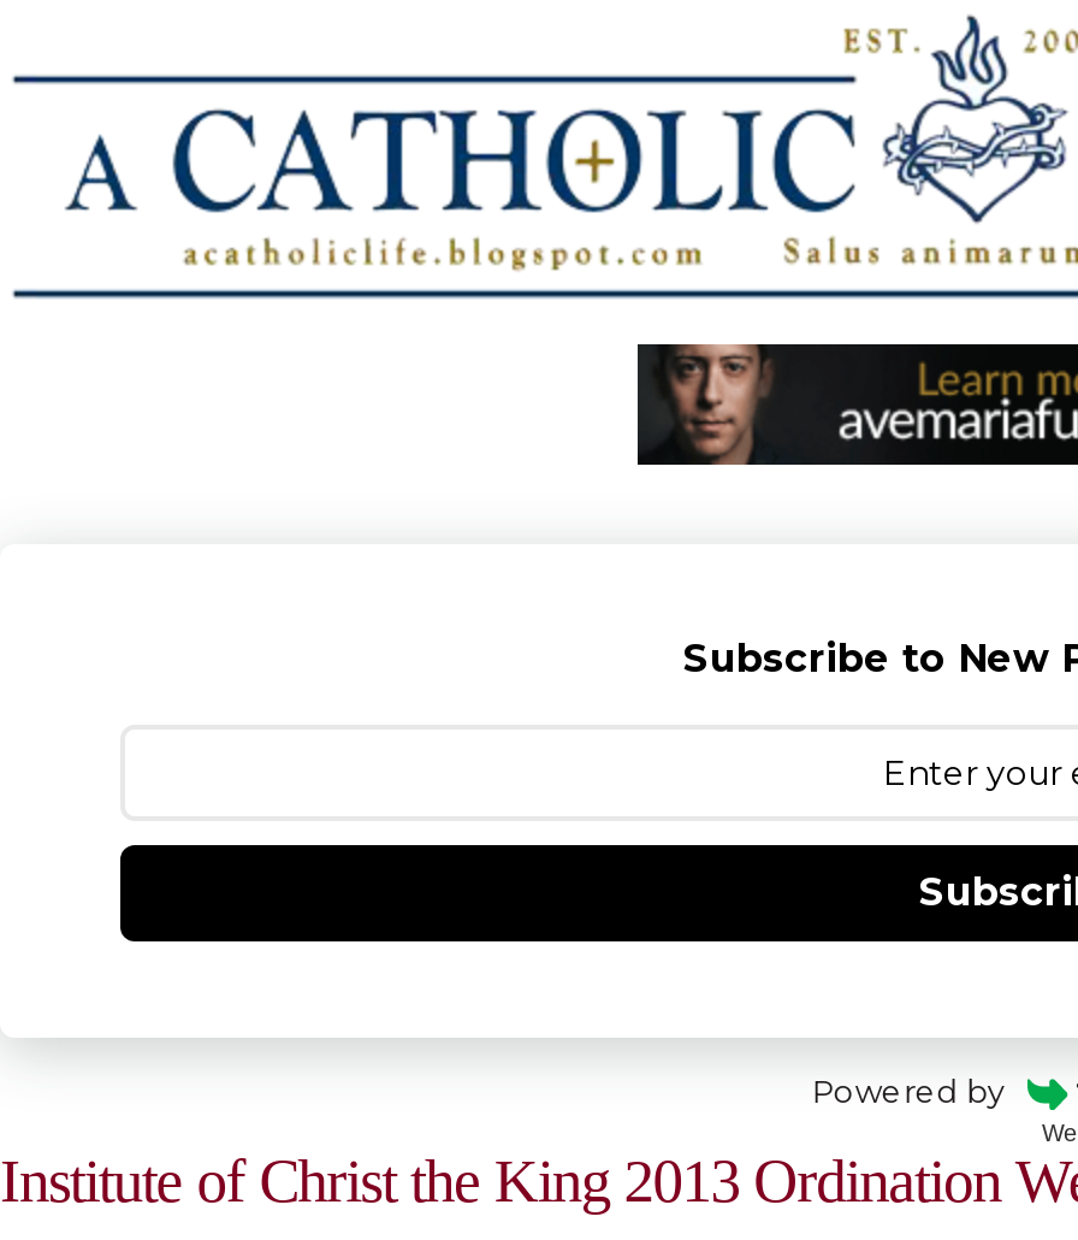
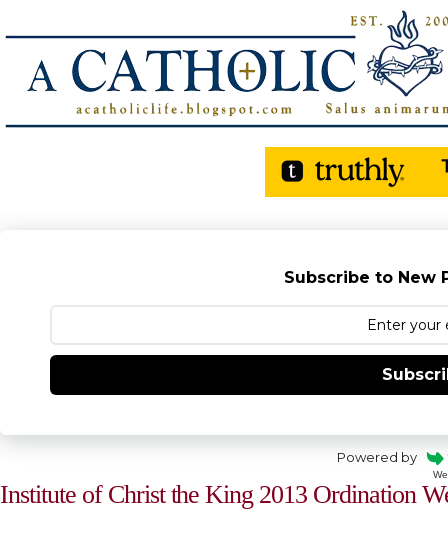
- [image]
+ [image]
